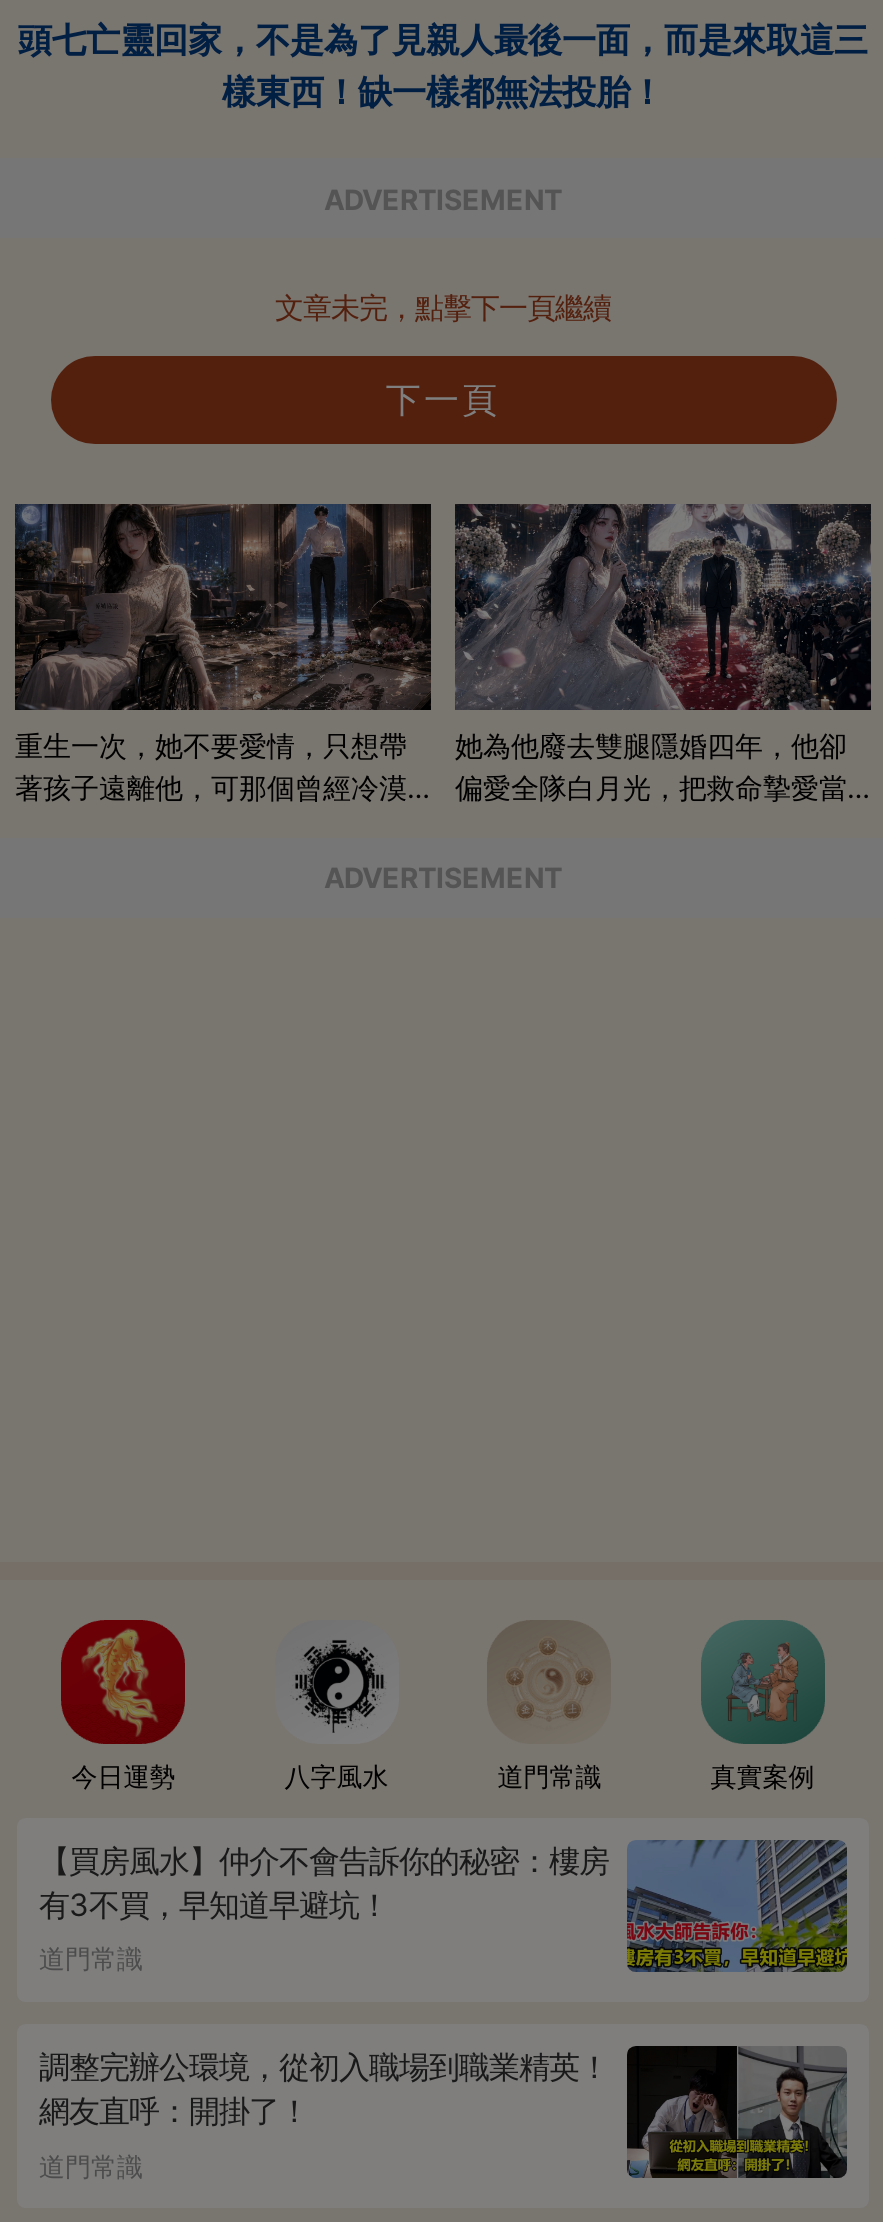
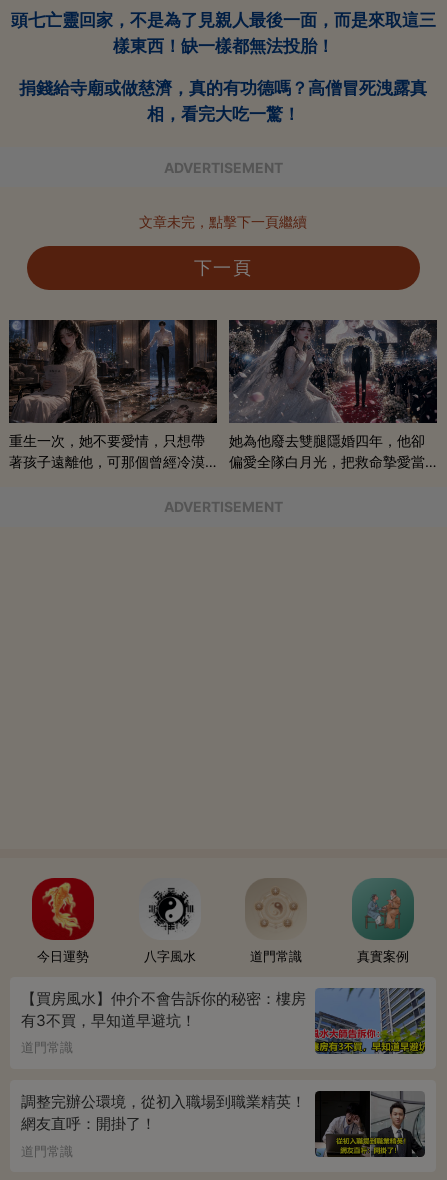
+ 捐錢給寺廟或做慈濟，真的有功德嗎？高僧冒死洩露真
+ 相，看完大吃一驚！
